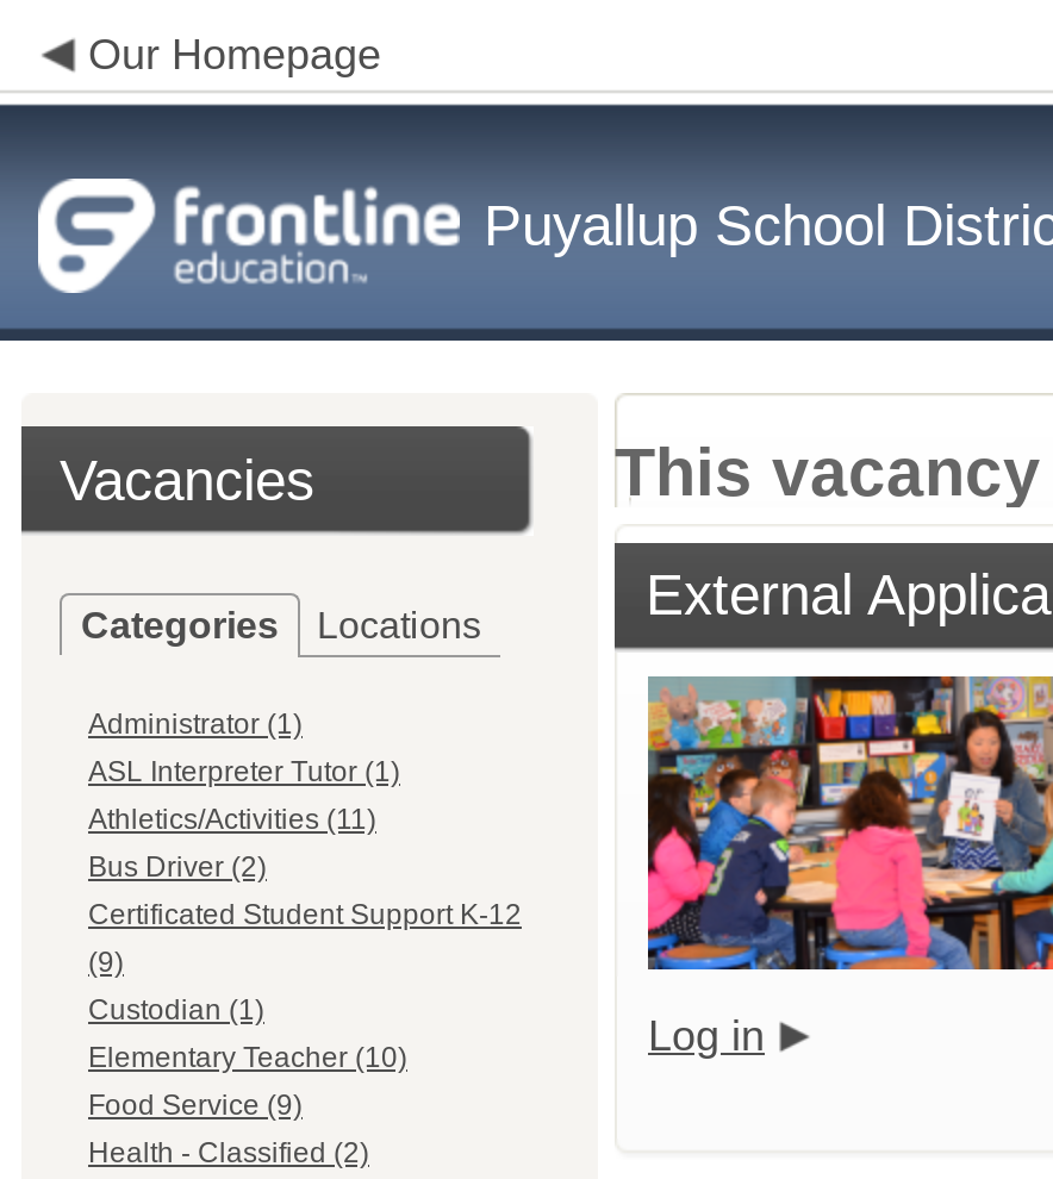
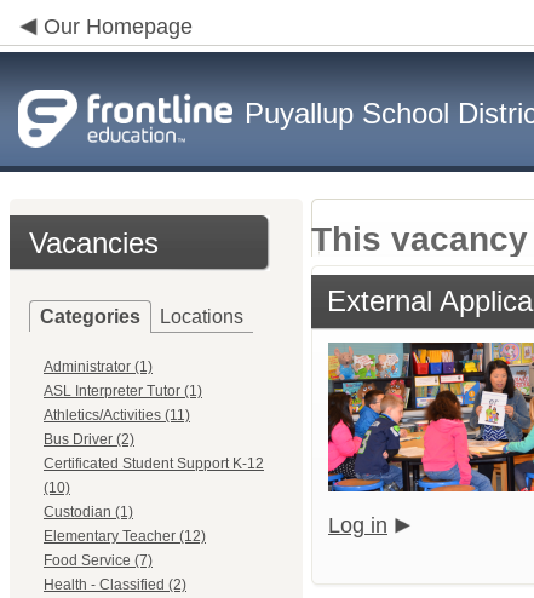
- (9)
+ (10)

- Elementary Teacher (10)
+ Elementary Teacher (12)

- Food Service (9)
+ Food Service (7)
